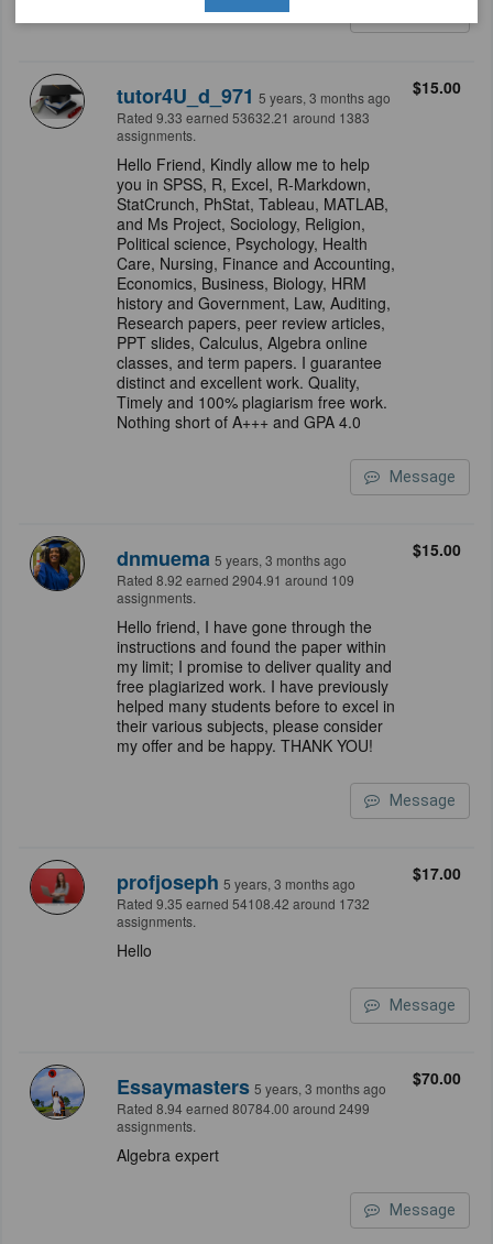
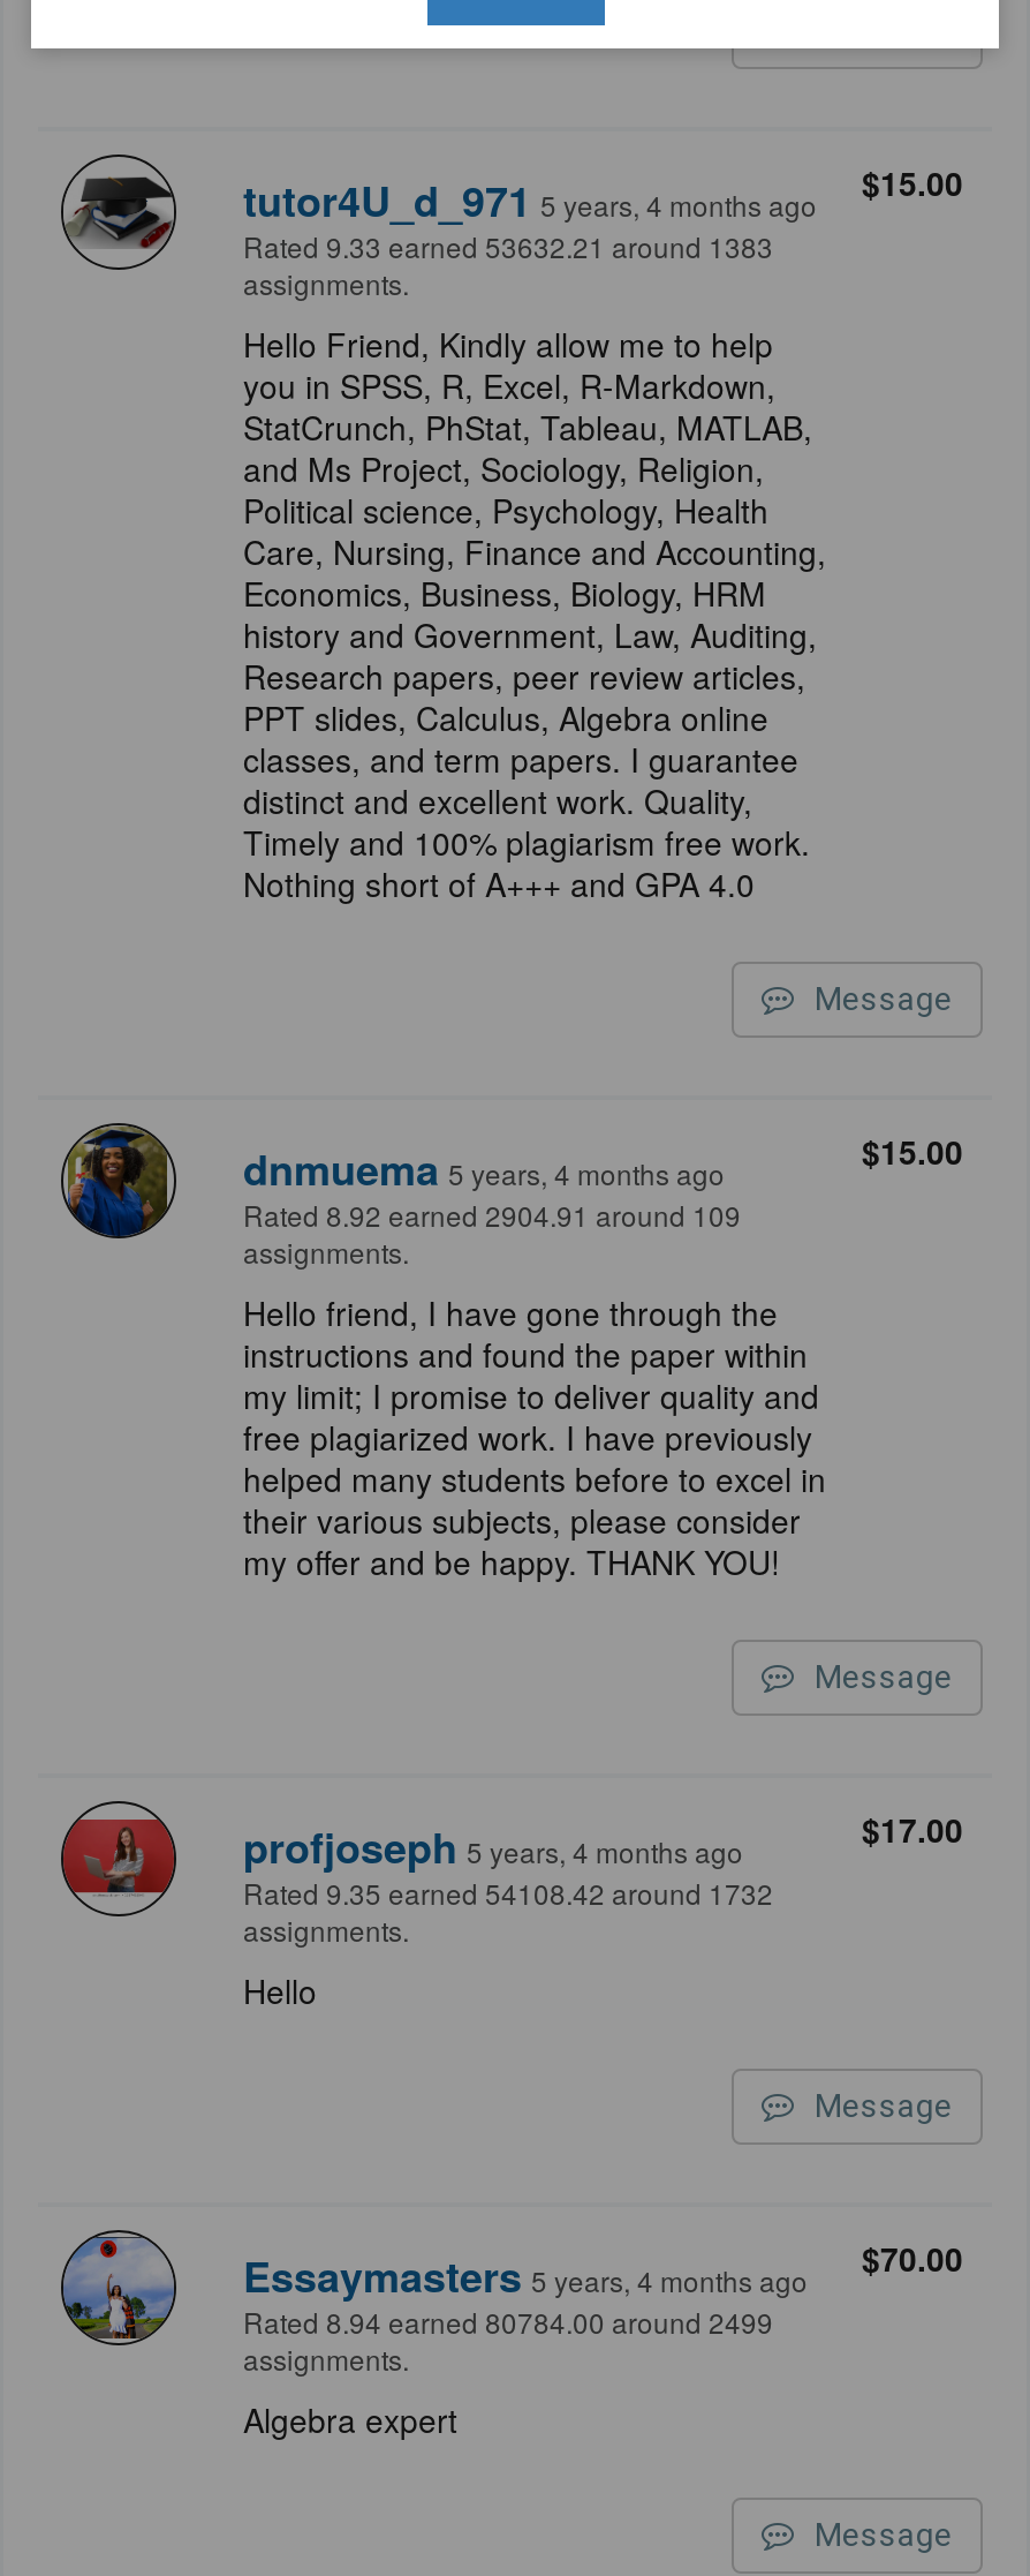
- tutor4U_d_971 5 years, 3 months ago
+ tutor4U_d_971 5 years, 4 months ago

- dnmuema 5 years, 3 months ago
+ dnmuema 5 years, 4 months ago

- profjoseph 5 years, 3 months ago
+ profjoseph 5 years, 4 months ago

- Essaymasters 5 years, 3 months ago
+ Essaymasters 5 years, 4 months ago
